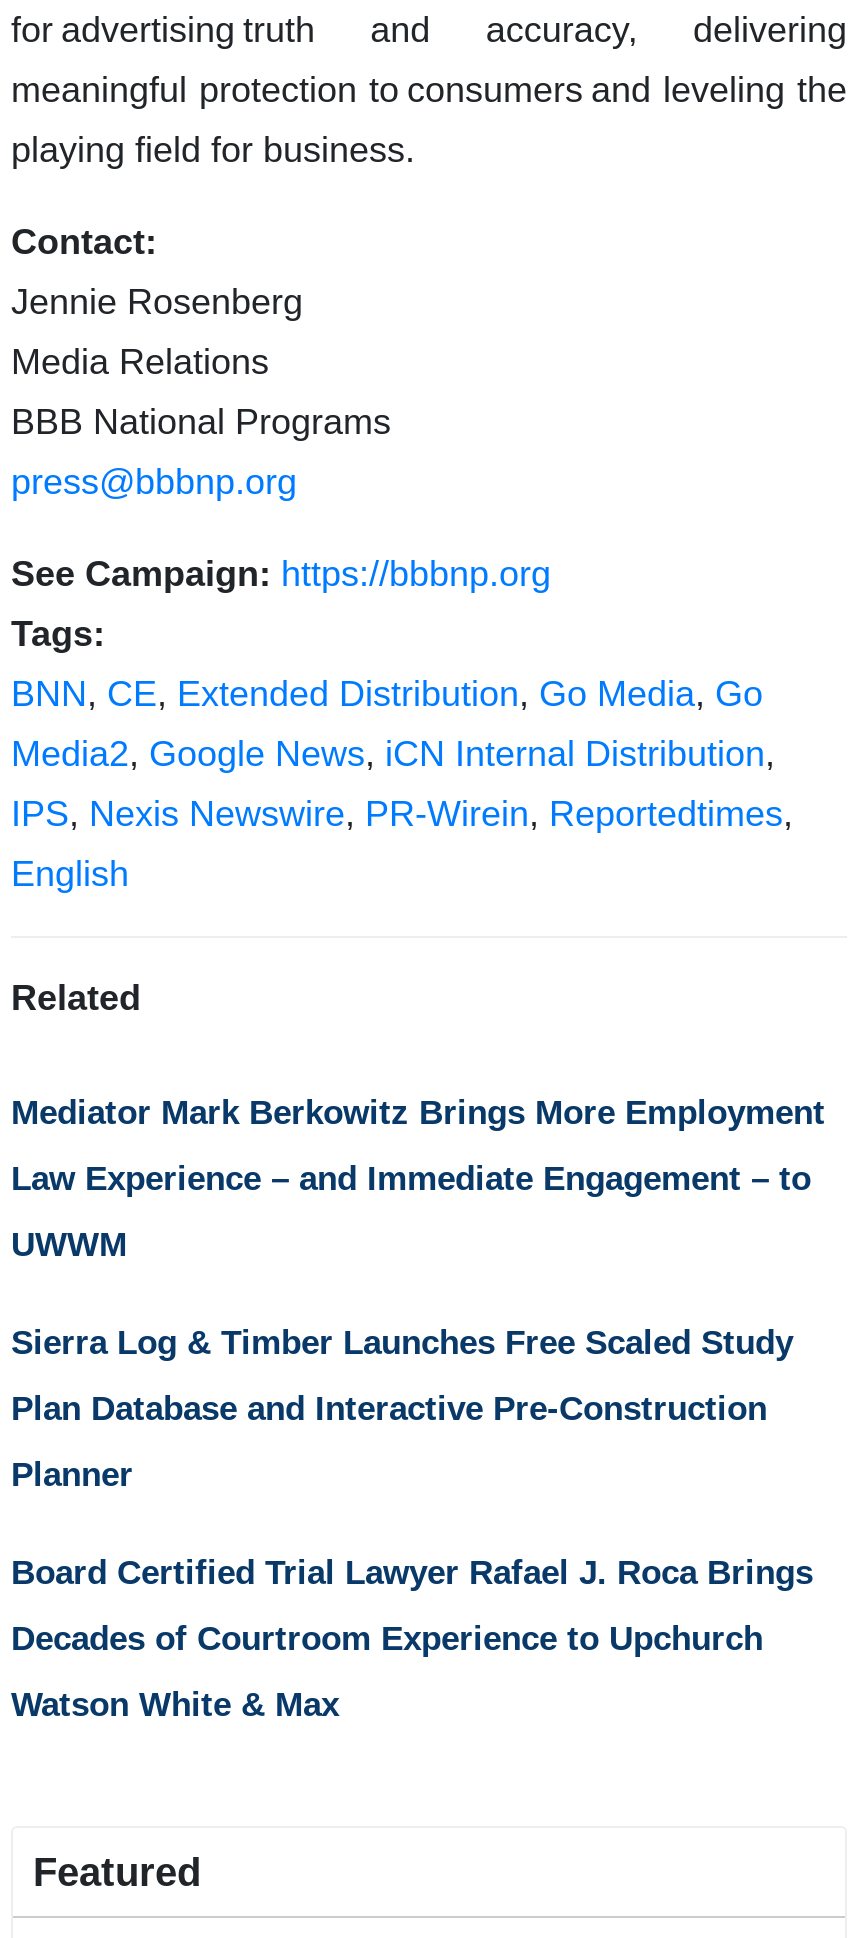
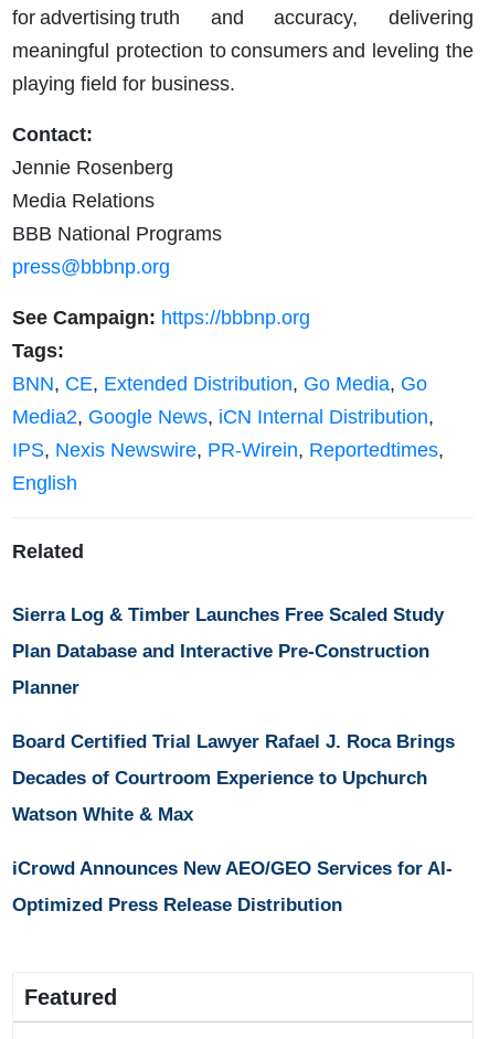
- Mediator Mark Berkowitz Brings More Employment
- Law Experience – and Immediate Engagement – to
- UWWM

moved up: Sierra Log & Timber Launches Free Scaled Study | Plan Database and Interactive Pre-Construction | Planner | Board Certified Trial Lawyer Rafael J. Roca Brings | Decades of Courtroom Experience to Upchurch | Watson White & Max

+ iCrowd Announces New AEO/GEO Services for AI-
+ Optimized Press Release Distribution
